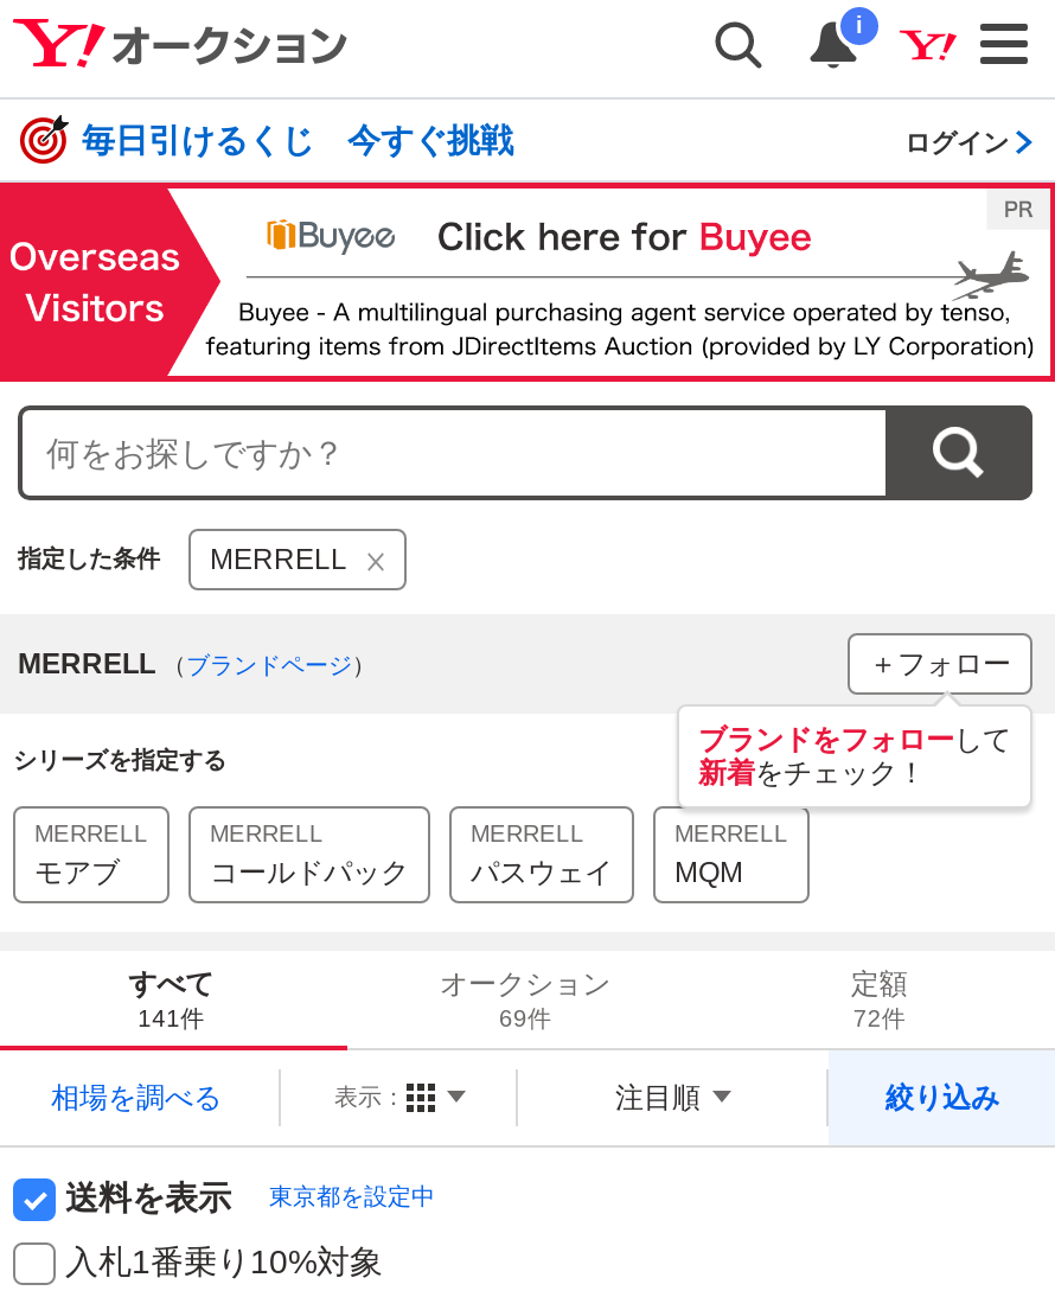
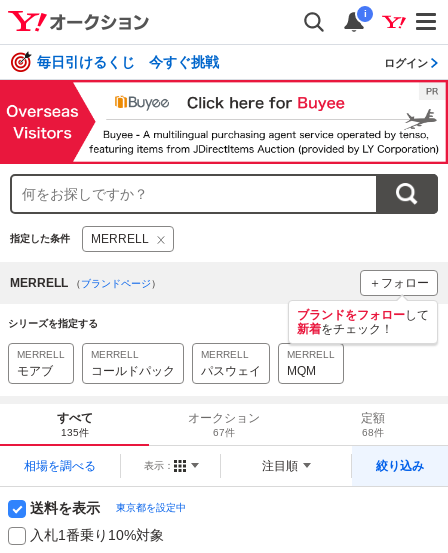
- 141件
+ 135件

- 69件
+ 67件

- 72件
+ 68件
